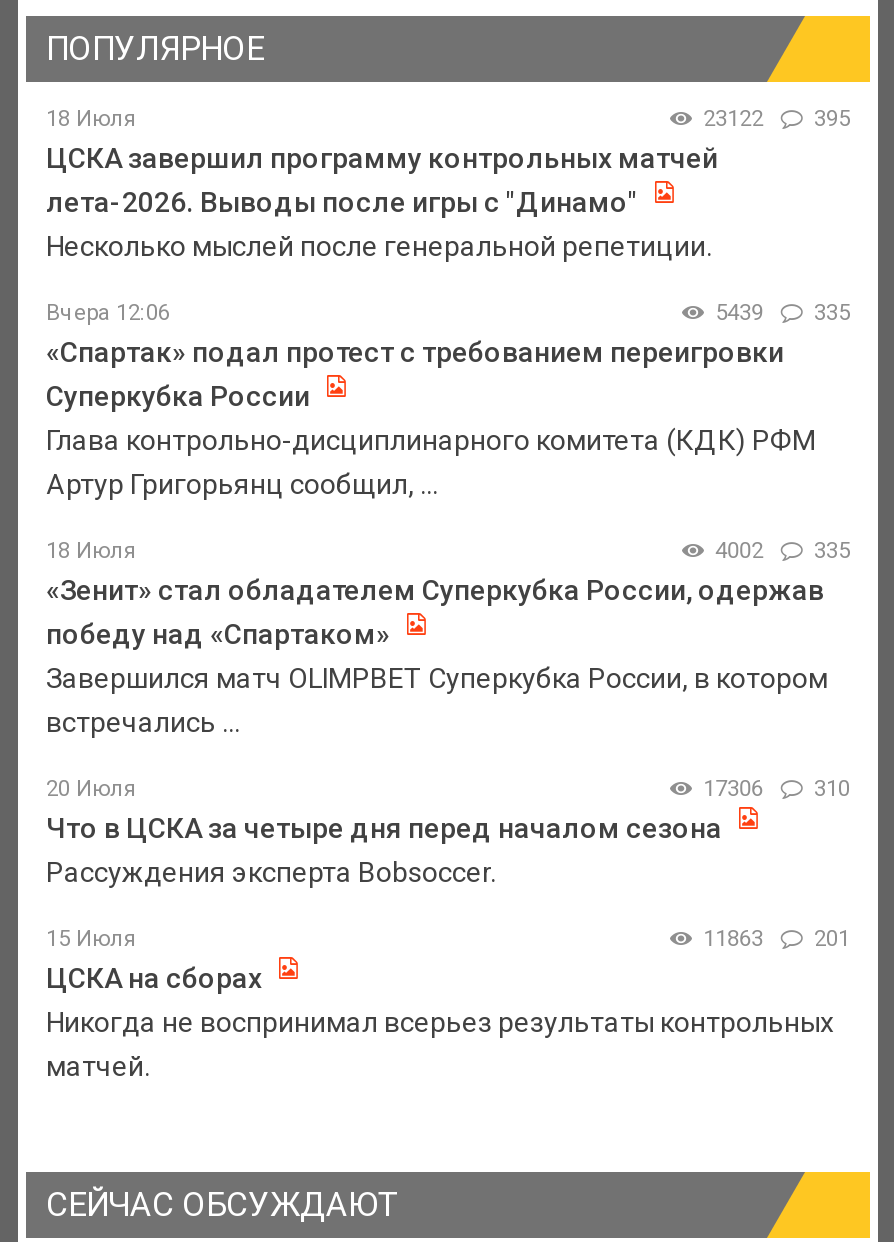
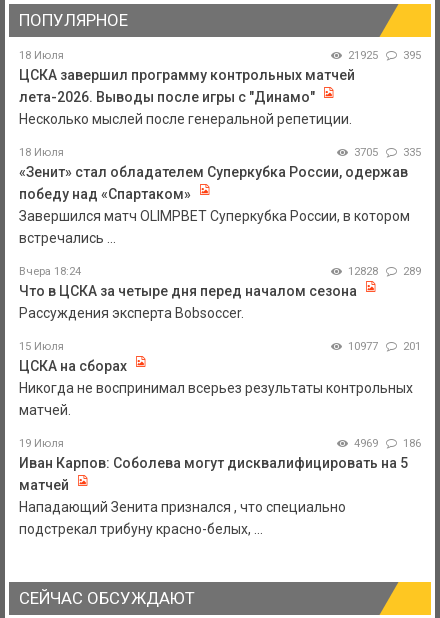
- 23122 395
+ 21925 395

- Вчера 12:06
- 5439
- 335
- «Спартак» подал протест с требованием переигровки
- Суперкубка России
- Глава контрольно-дисциплинарного комитета (КДК) РФМ
- Артур Григорьянц сообщил, ...

moved up: 18 Июля | 335 | «Зенит» стал обладателем Суперкубка России, одержав | победу над «Спартаком» | Завершился матч OLIMPBET Суперкубка России, в котором | встречались ...

- 4002 335
+ 3705 335

- 20 Июля
- 17306
- 310
+ Вчера 18:24
+ 12828
+ 289

moved up: Что в ЦСКА за четыре дня перед началом сезона | Рассуждения эксперта Bobsoccer. | 15 Июля | 201 | ЦСКА на сборах | Никогда не воспринимал всерьез результаты контрольных | матчей.

- 11863 201
+ 10977 201

+ 19 Июля
+ 4969
+ 186
+ Иван Карпов: Соболева могут дисквалифицировать на 5
+ матчей
+ Нападающий Зенита признался , что специально
+ подстрекал трибуну красно-белых, ...
